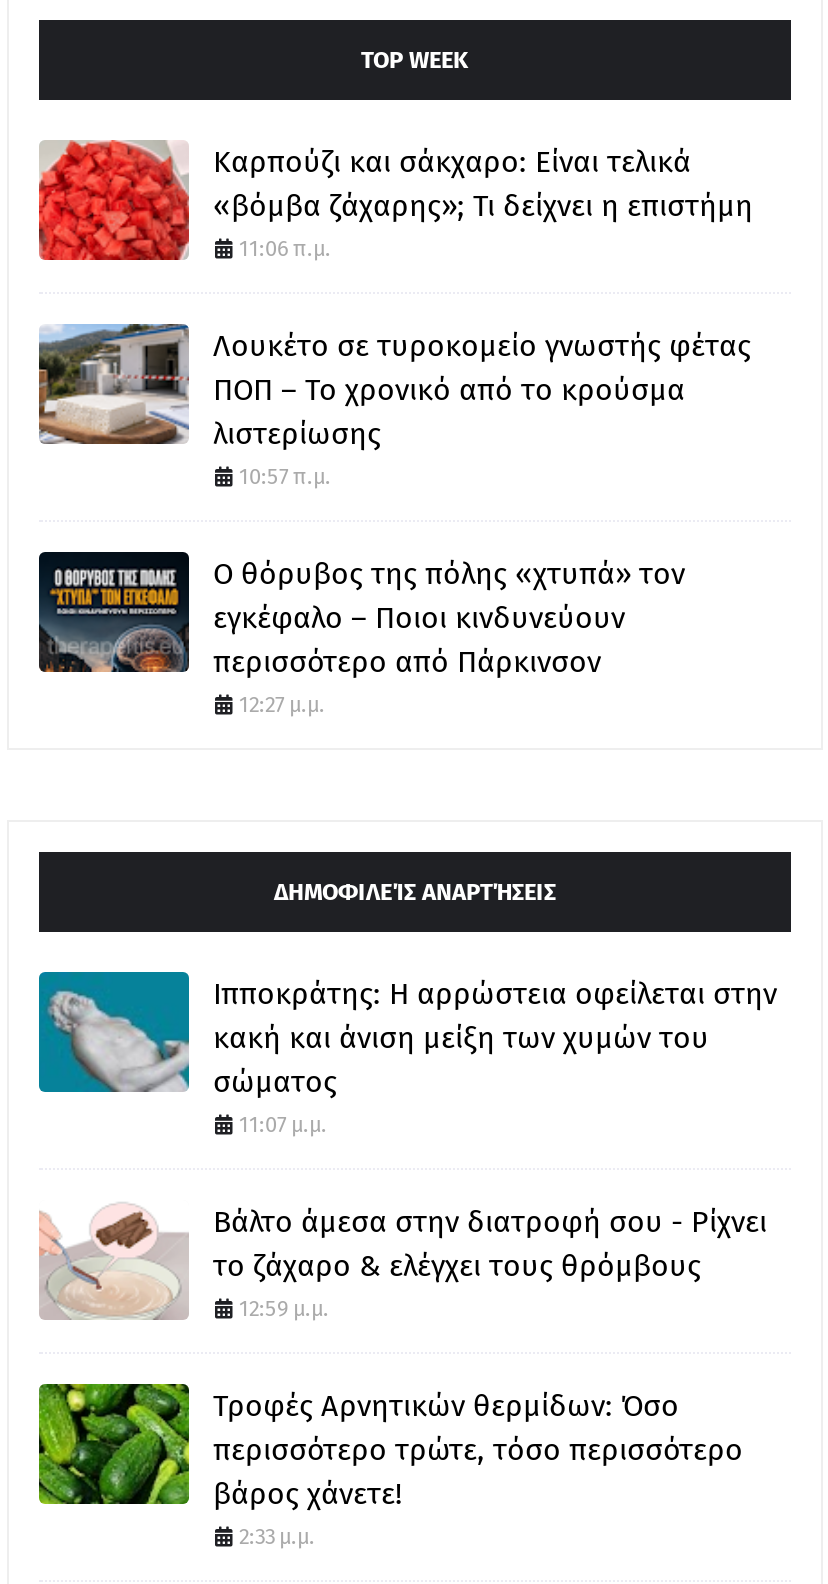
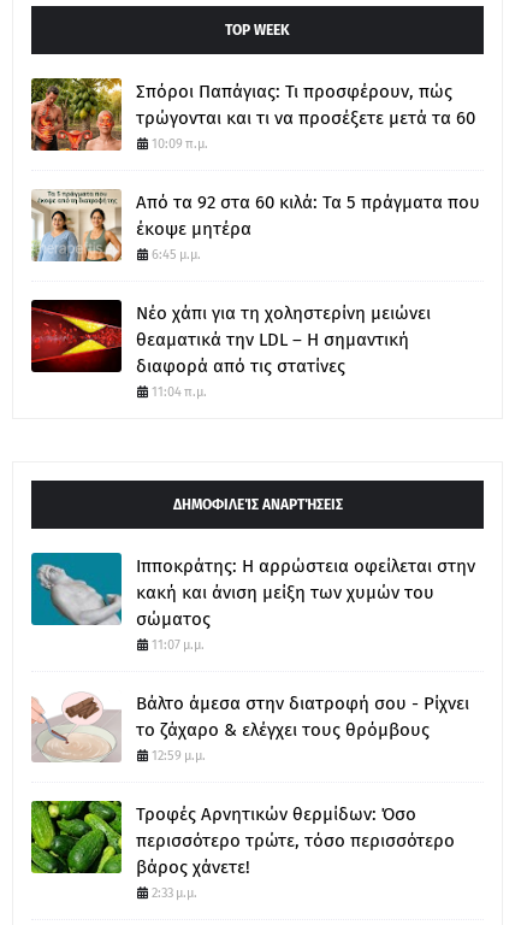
- [image]
- Καρπούζι και σάκχαρο: Είναι τελικά
- «βόμβα ζάχαρης»; Τι δείχνει η επιστήμη
- 11:06 π.μ.
+ [image]
+ Σπόροι Παπάγιας: Τι προσφέρουν, πώς
+ τρώγονται και τι να προσέξετε μετά τα 60
+ 10:09 π.μ.

- [image]
- Λουκέτο σε τυροκομείο γνωστής φέτας
- ΠΟΠ – Το χρονικό από το κρούσμα
- λιστερίωσης
- 10:57 π.μ.
+ [image]
+ Από τα 92 στα 60 κιλά: Τα 5 πράγματα που
+ έκοψε μητέρα
+ 6:45 μ.μ.

- [image]
- Ο θόρυβος της πόλης «χτυπά» τον
- εγκέφαλο – Ποιοι κινδυνεύουν
- περισσότερο από Πάρκινσον
- 12:27 μ.μ.
+ [image]
+ Νέο χάπι για τη χοληστερίνη μειώνει
+ θεαματικά την LDL – Η σημαντική
+ διαφορά από τις στατίνες
+ 11:04 π.μ.
